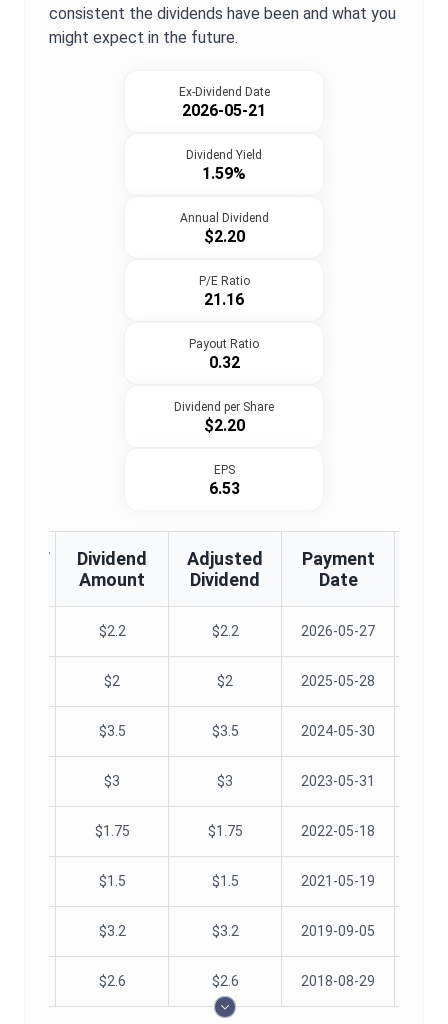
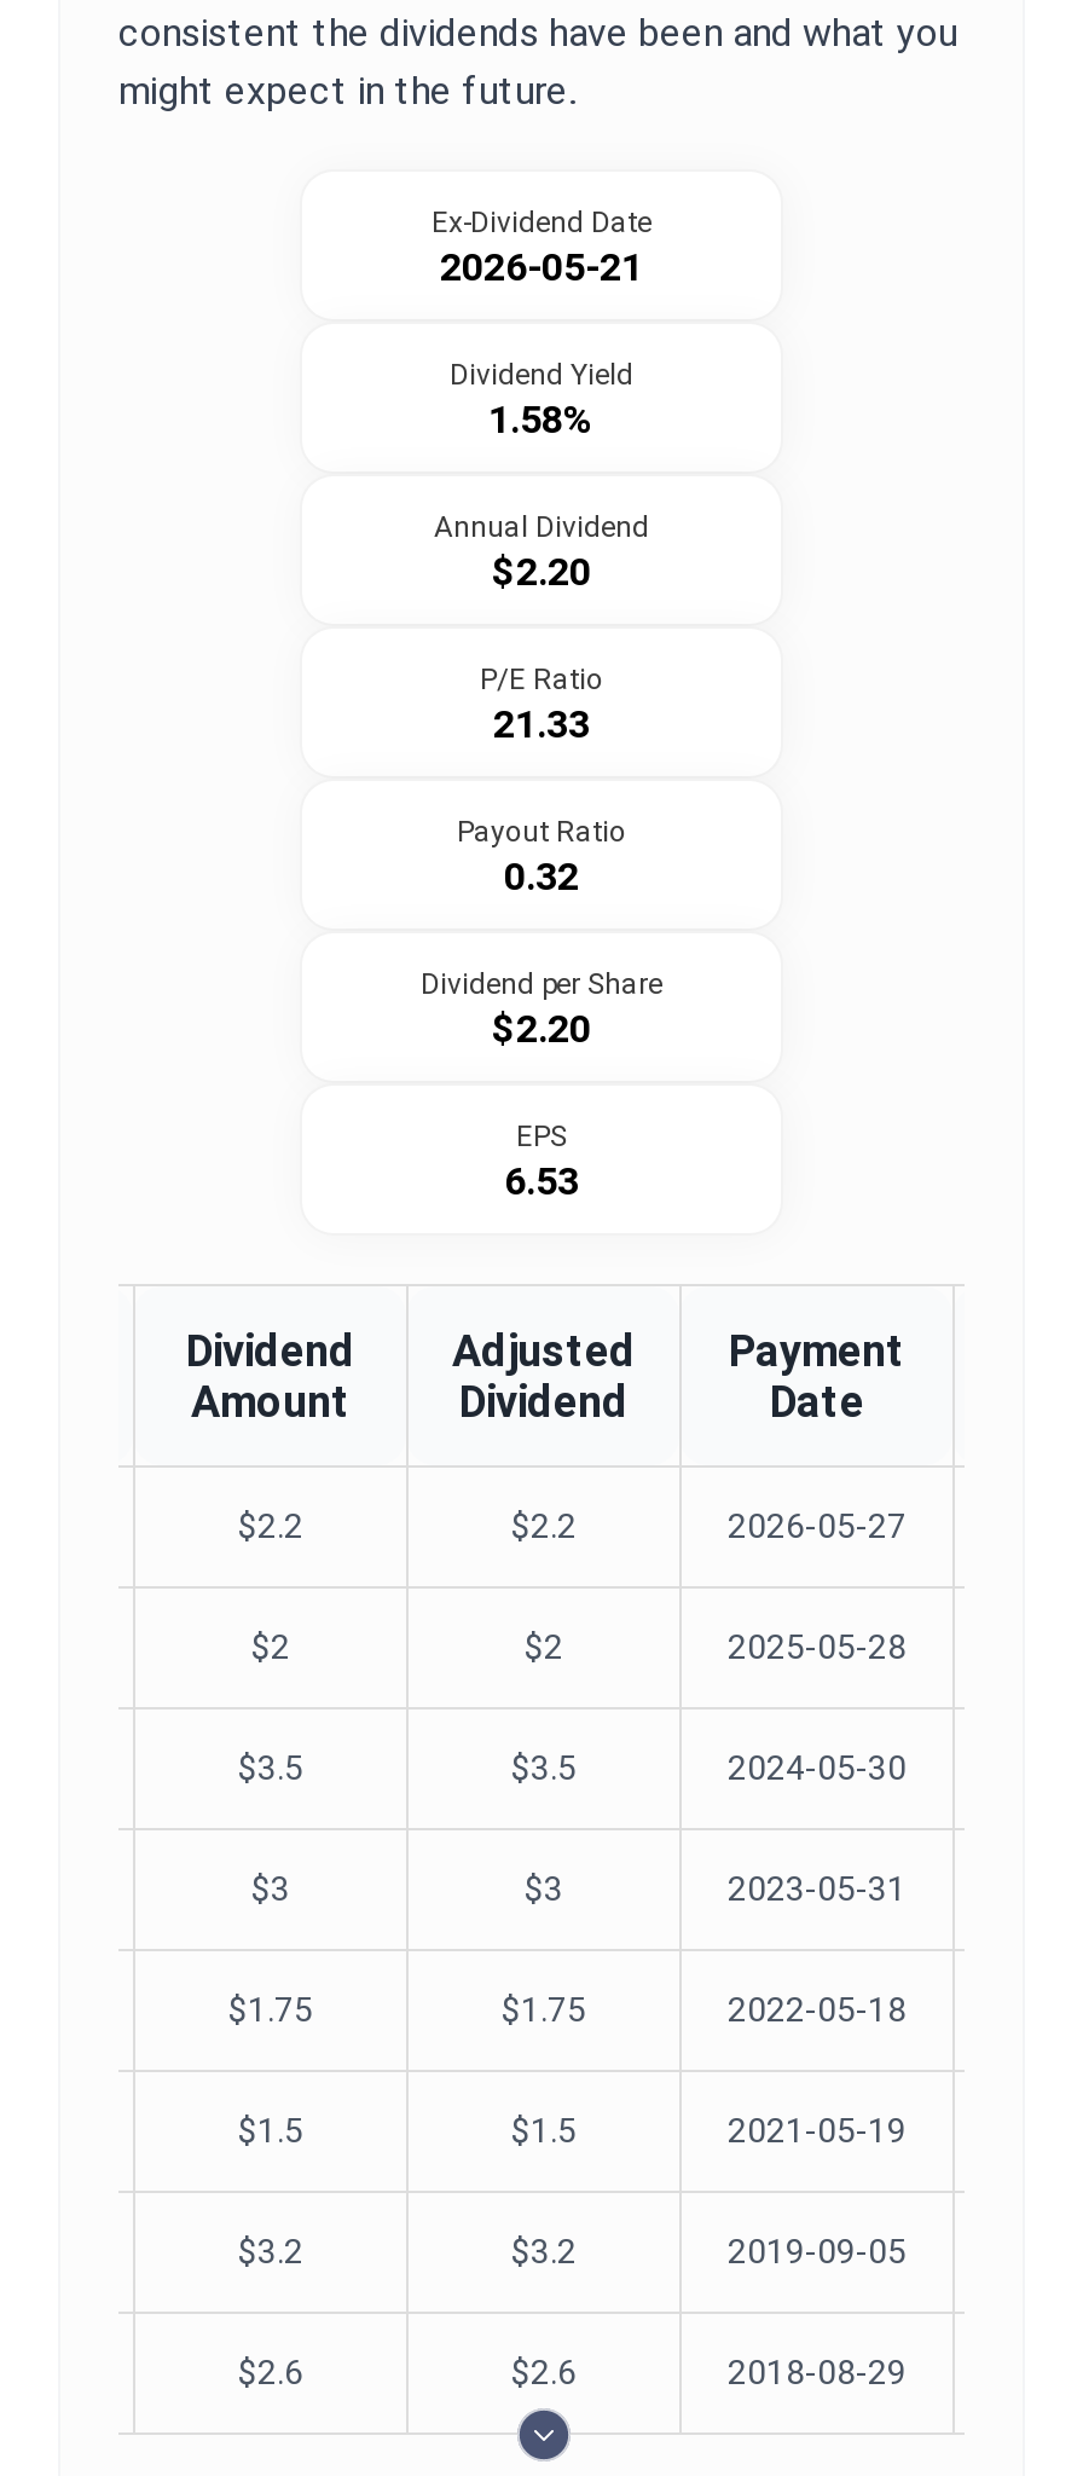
- 1.59%
+ 1.58%

- 21.16
+ 21.33
